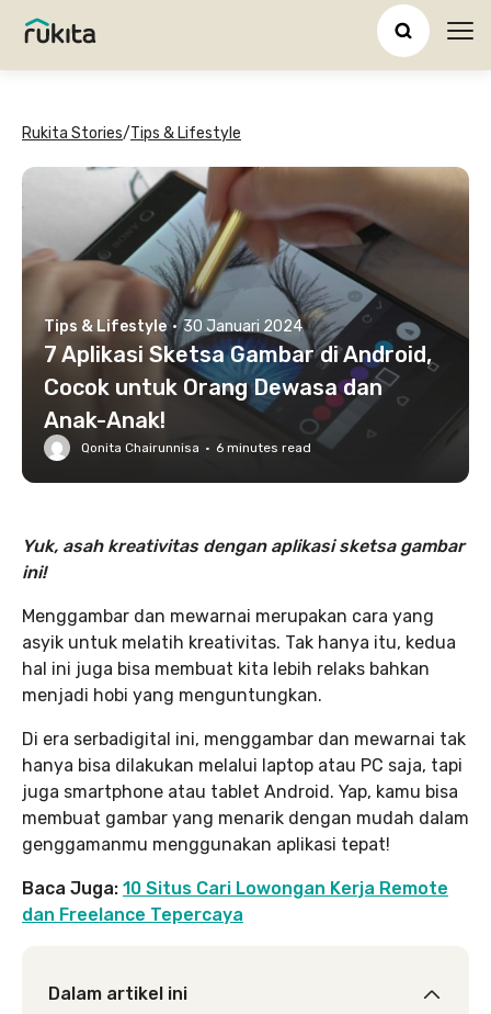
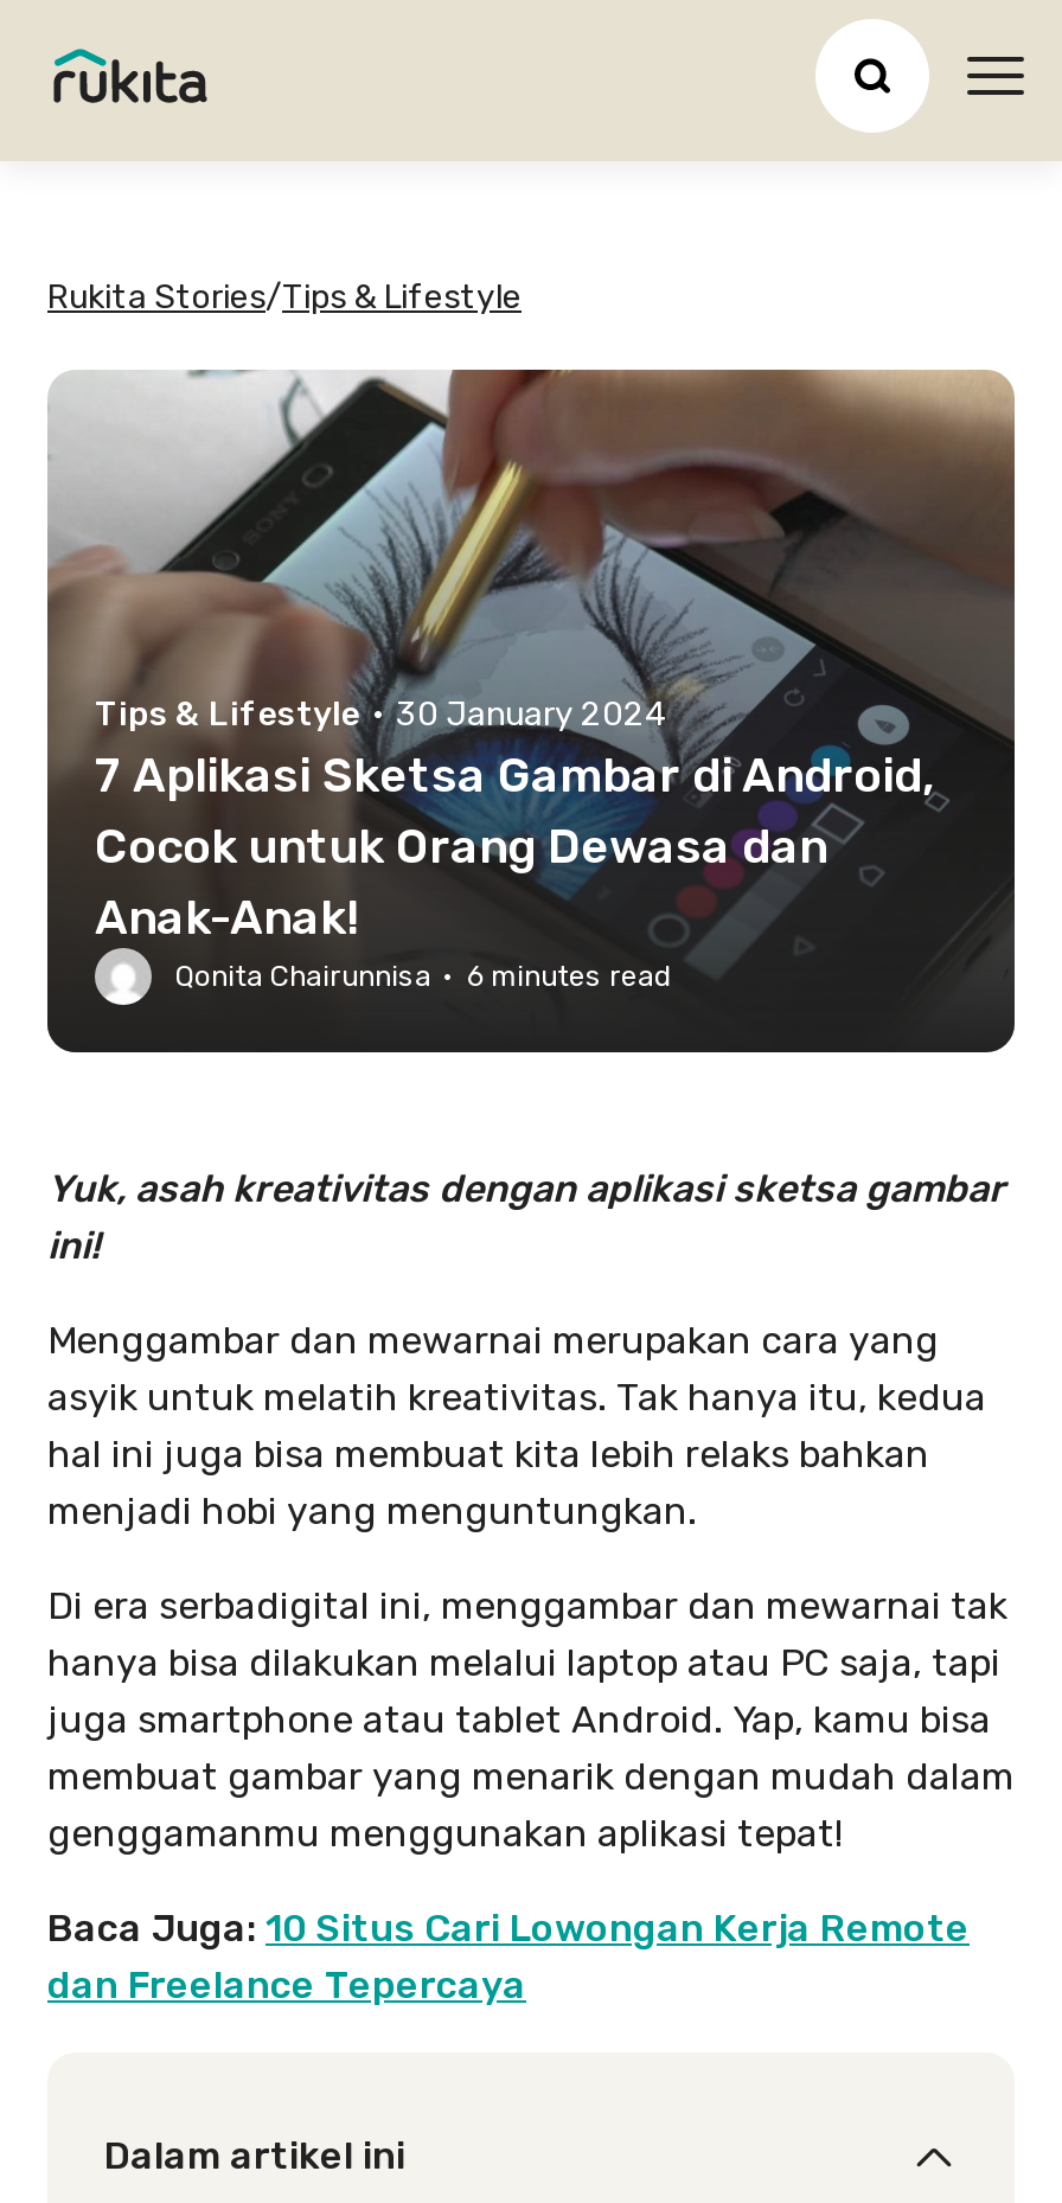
- Tips & Lifestyle · 30 Januari 2024
+ Tips & Lifestyle · 30 January 2024
